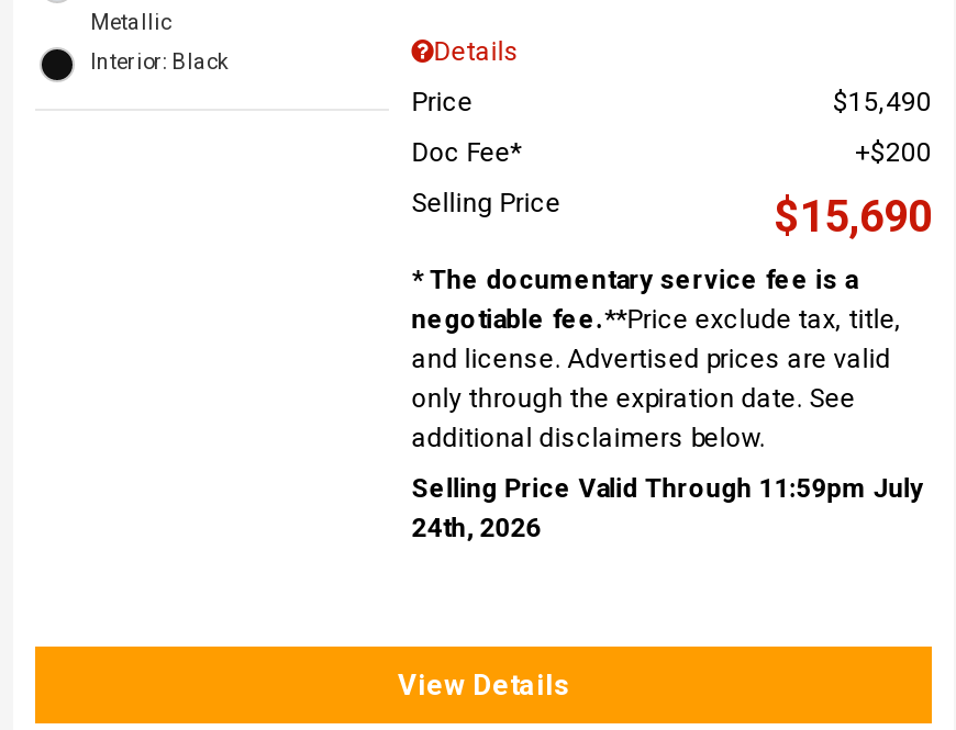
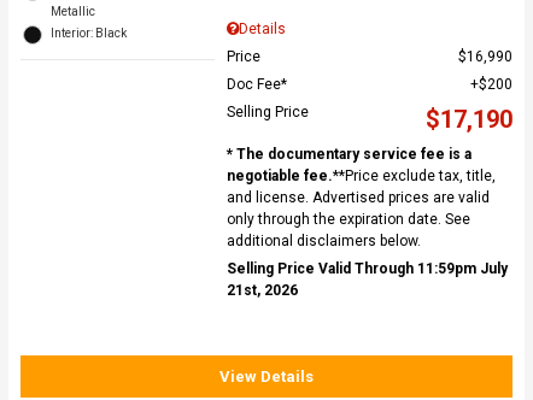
- $15,490
+ $16,990

- $15,690
+ $17,190

- 24th, 2026
+ 21st, 2026
